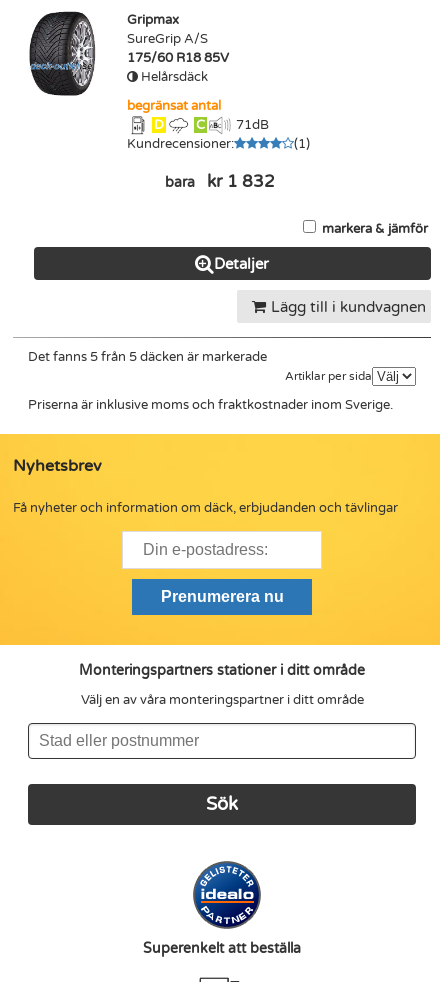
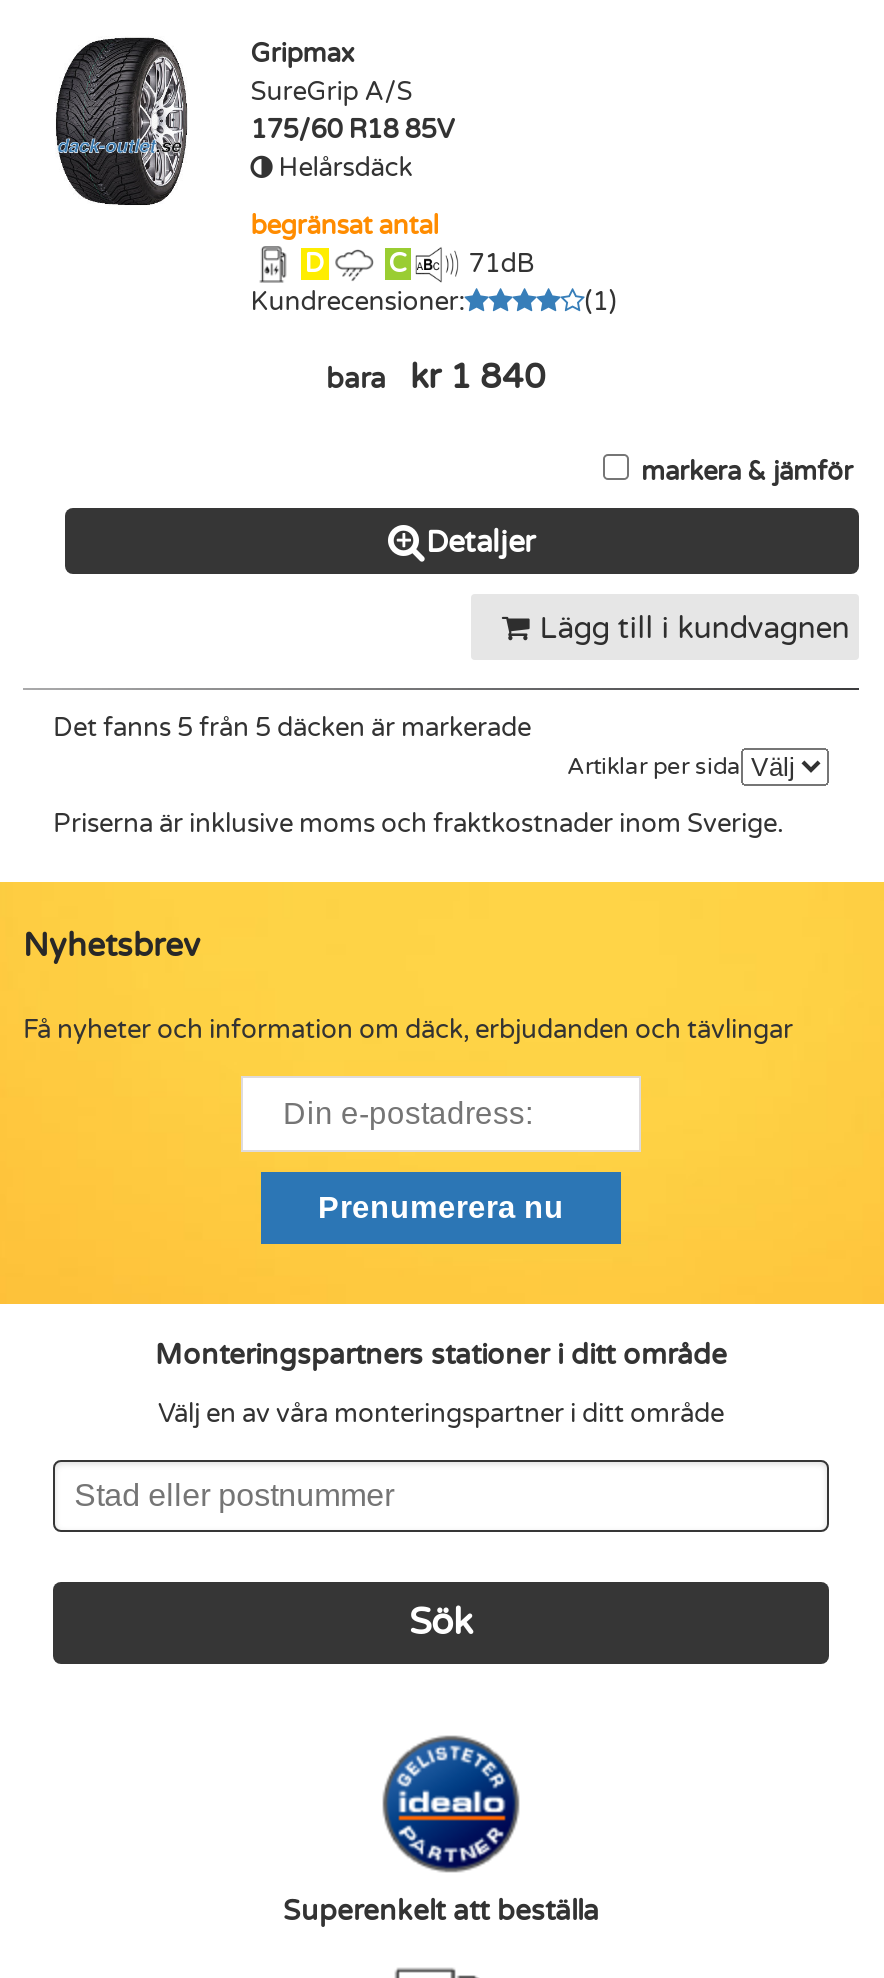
- bara kr 1 832
+ bara kr 1 840
